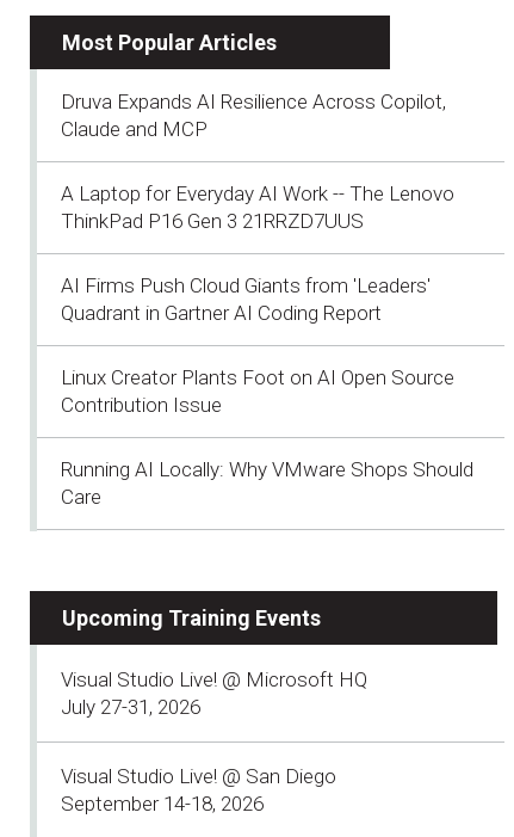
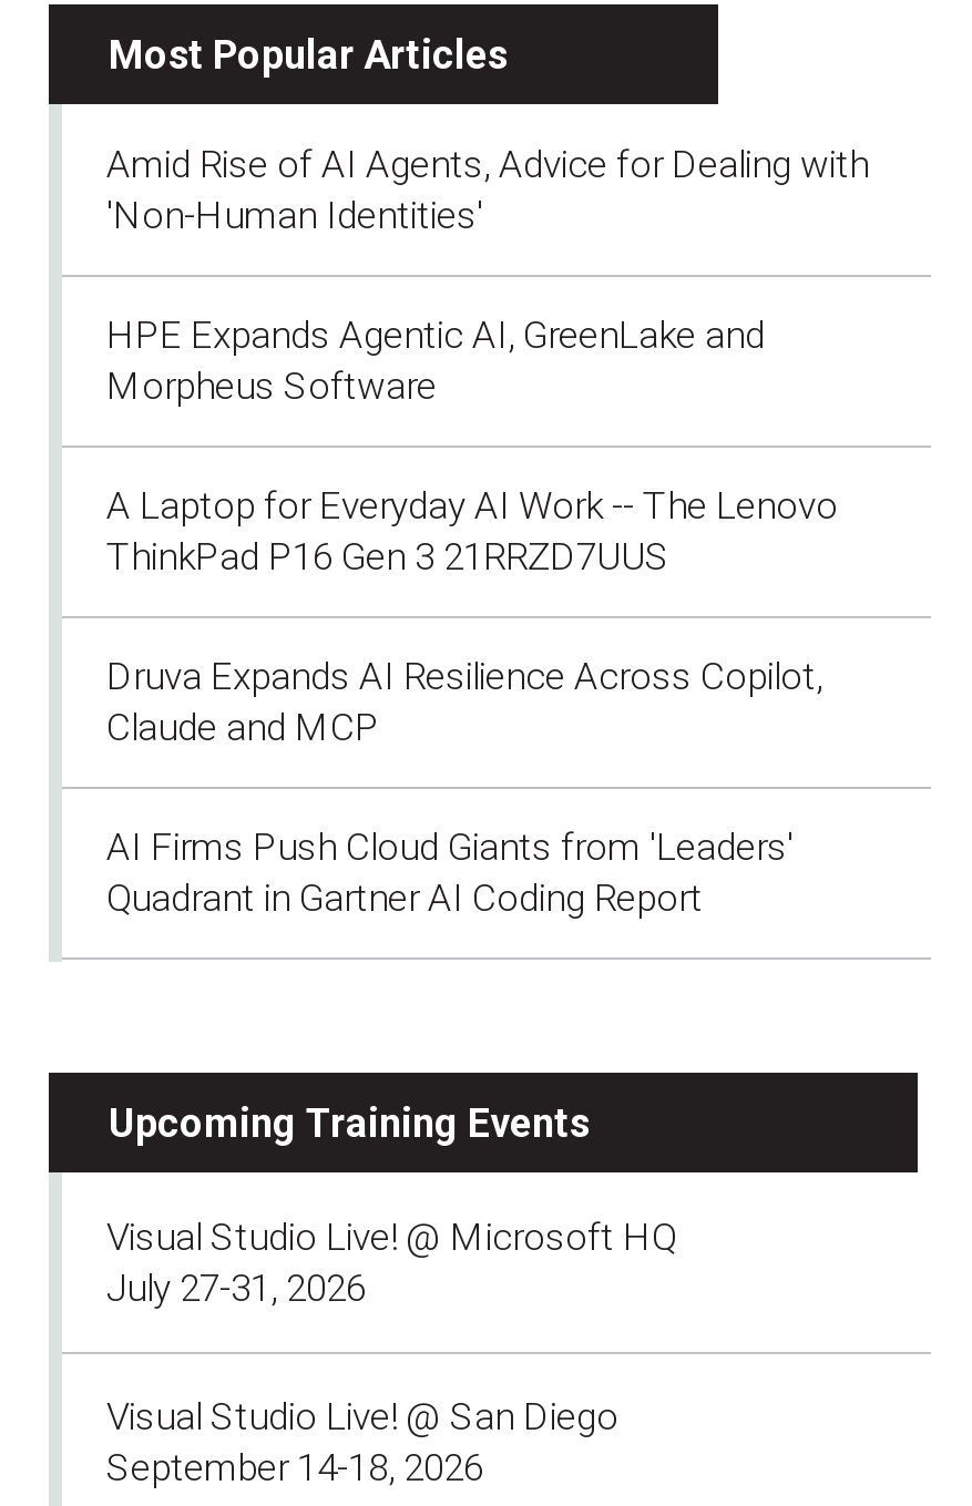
+ Amid Rise of AI Agents, Advice for Dealing with
+ 'Non-Human Identities'
+ HPE Expands Agentic AI, GreenLake and
+ Morpheus Software

moved down: Druva Expands AI Resilience Across Copilot, | Claude and MCP

moved up: A Laptop for Everyday AI Work -- The Lenovo | ThinkPad P16 Gen 3 21RRZD7UUS

moved down: AI Firms Push Cloud Giants from 'Leaders' | Quadrant in Gartner AI Coding Report

- Linux Creator Plants Foot on AI Open Source
- Contribution Issue
- Running AI Locally: Why VMware Shops Should
- Care
